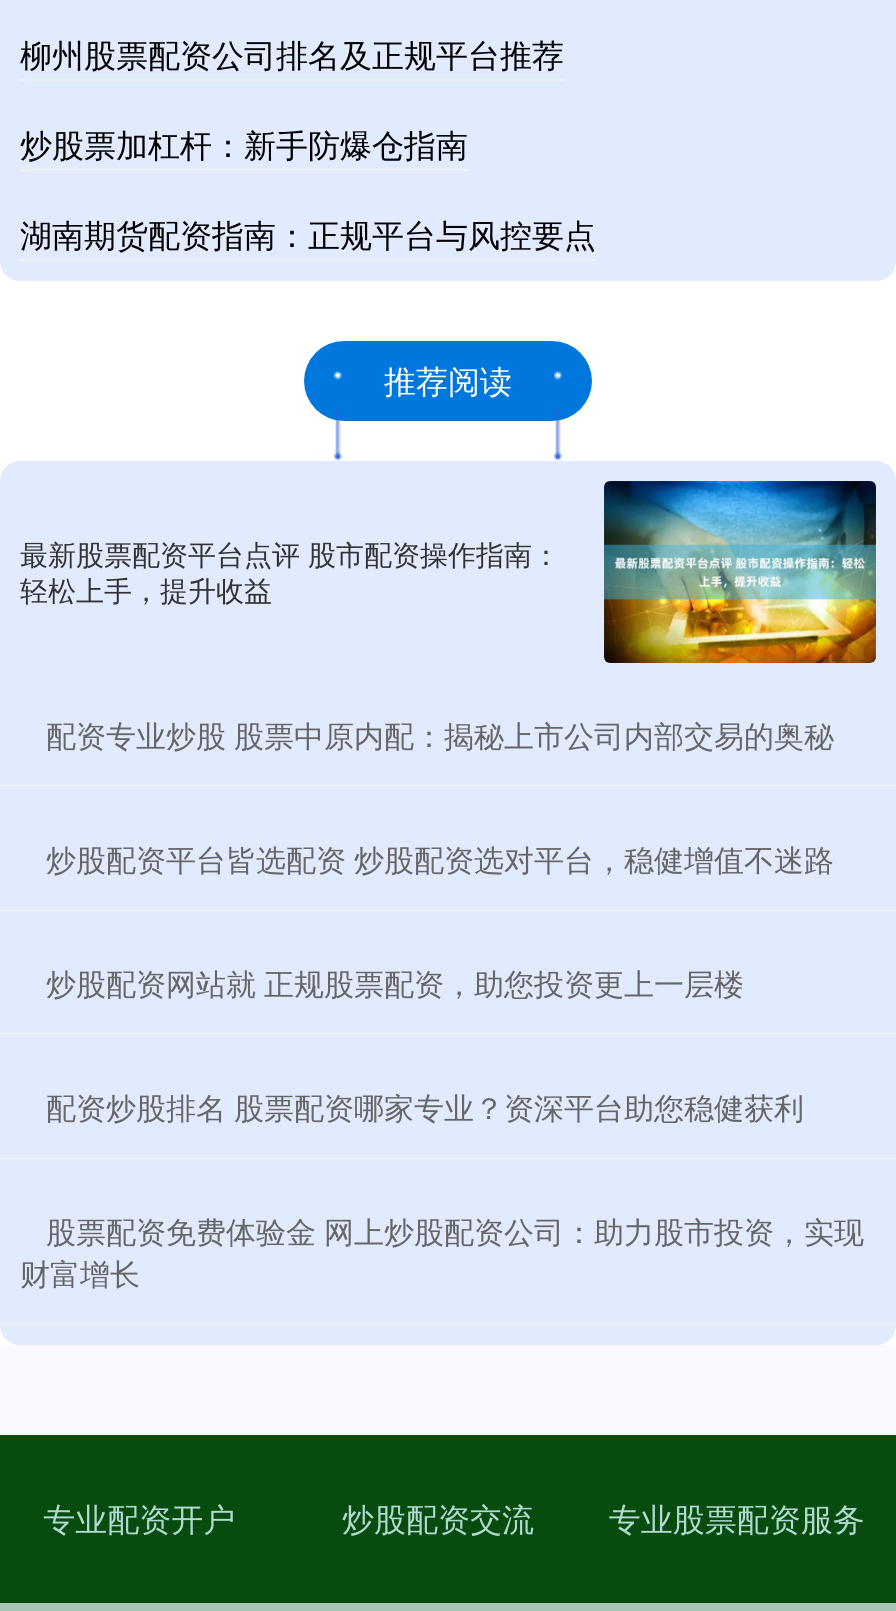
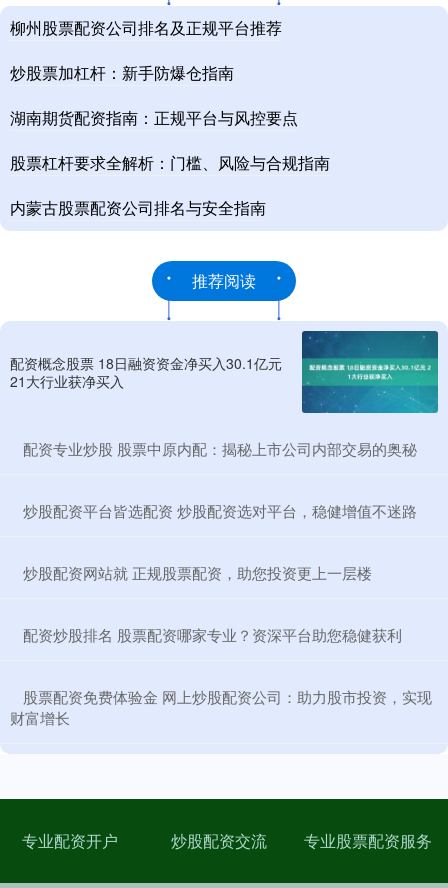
+ 股票杠杆要求全解析：门槛、风险与合规指南
+ 内蒙古股票配资公司排名与安全指南

- [image]
- 最新股票配资平台点评 股市配资操作指南：
- 轻松上手，提升收益
+ [image]
+ 配资概念股票 18日融资资金净买入30.1亿元
+ 21大行业获净买入
